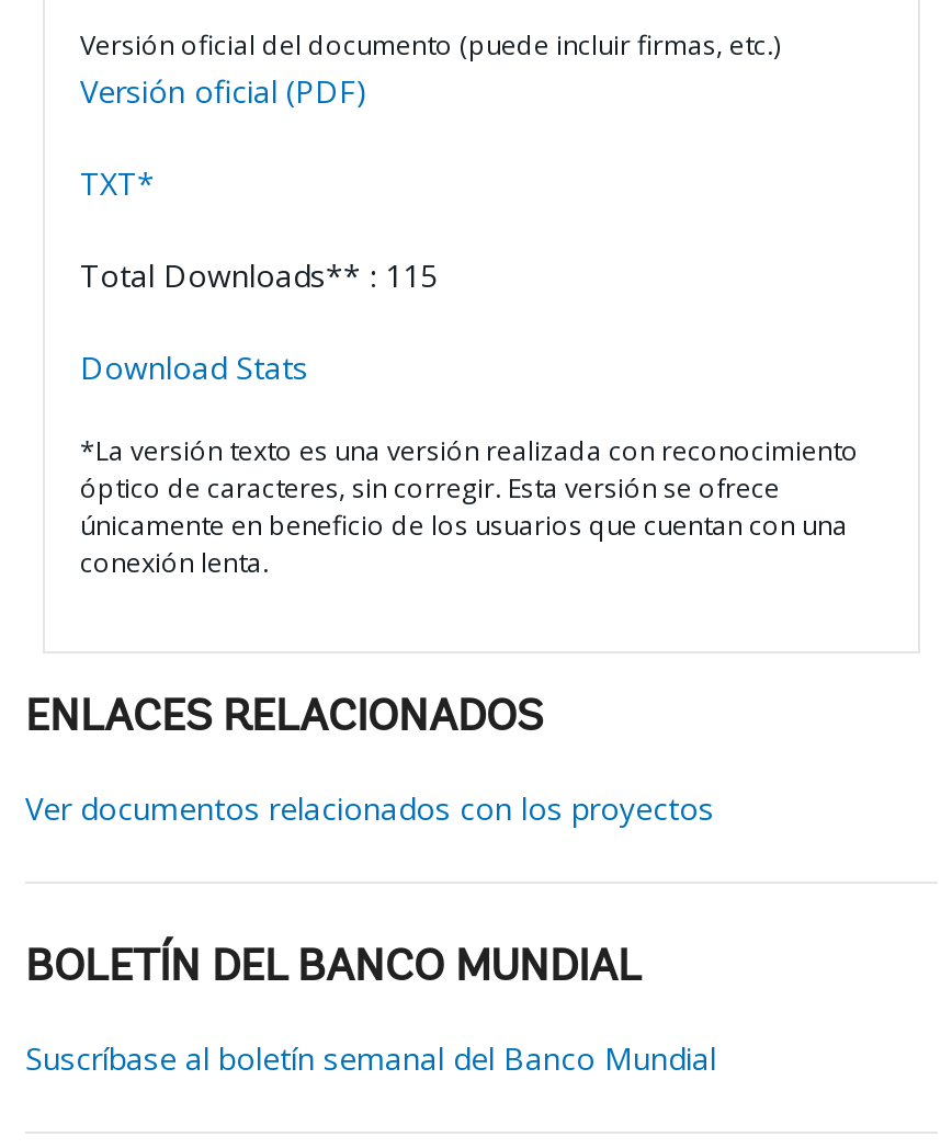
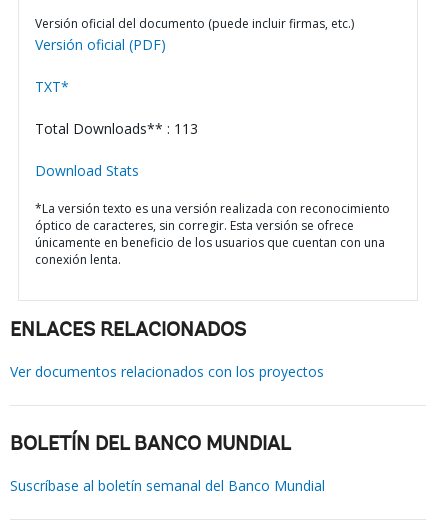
- Total Downloads** : 115
+ Total Downloads** : 113
